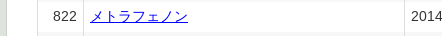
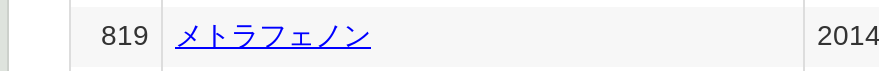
- 822 メトラフェノン
+ 819 メトラフェノン
